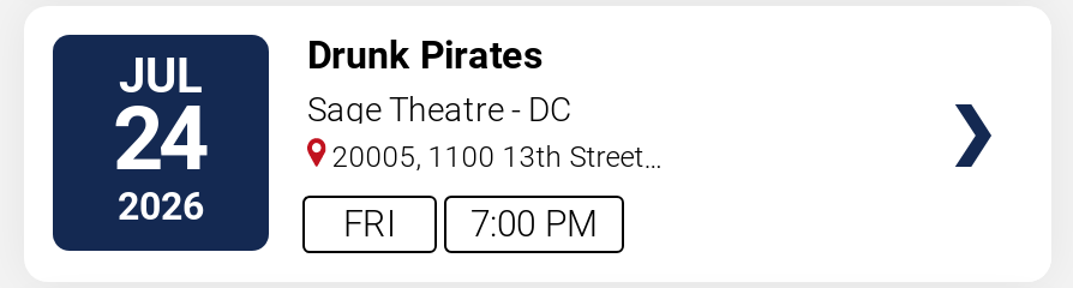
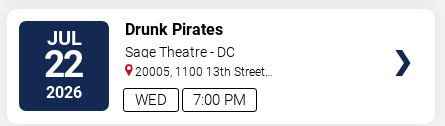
- 24
+ 22

- FRI
+ WED
